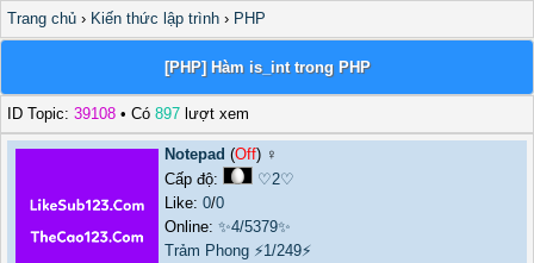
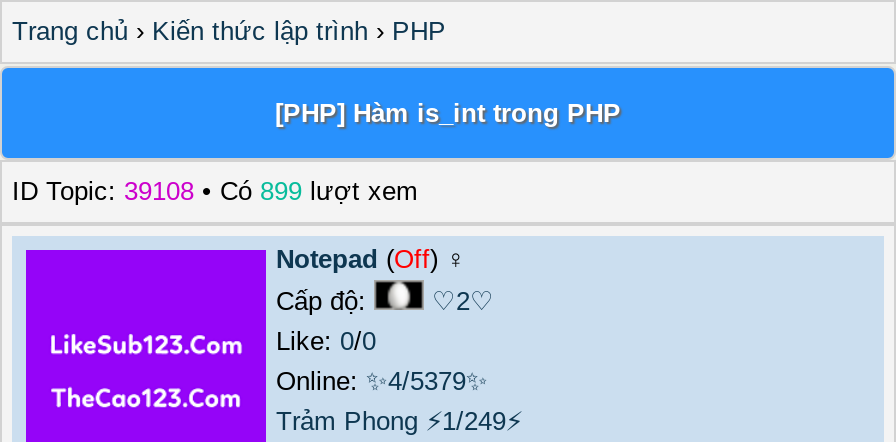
- ID Topic: 39108 • Có 897 lượt xem
+ ID Topic: 39108 • Có 899 lượt xem
